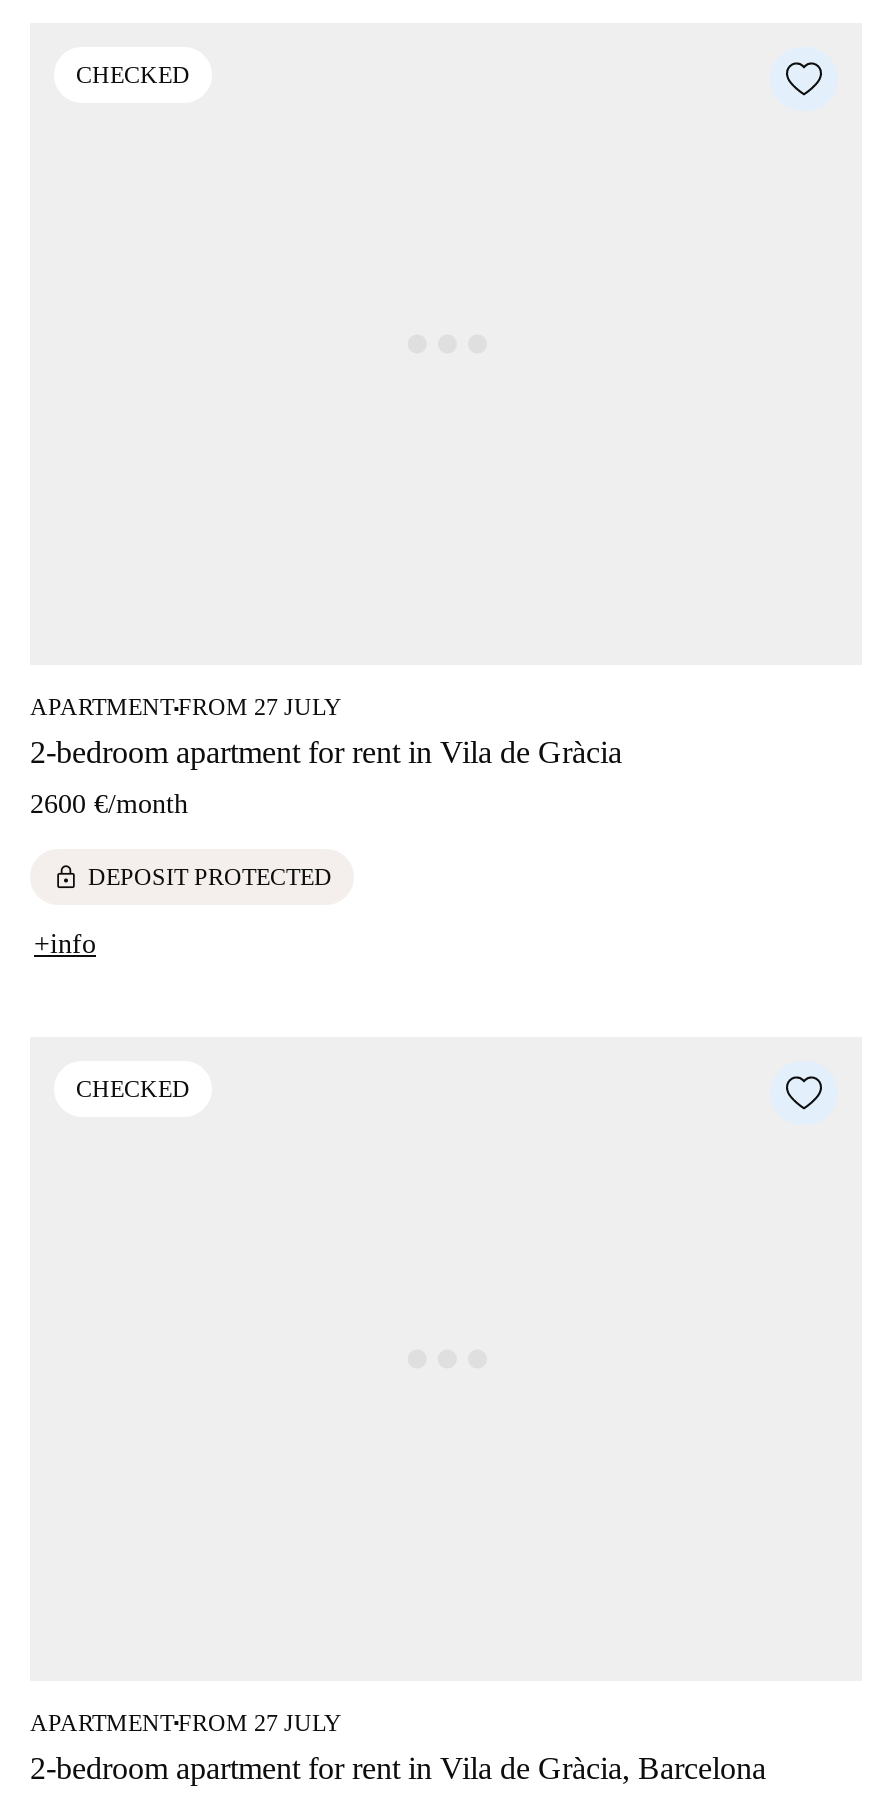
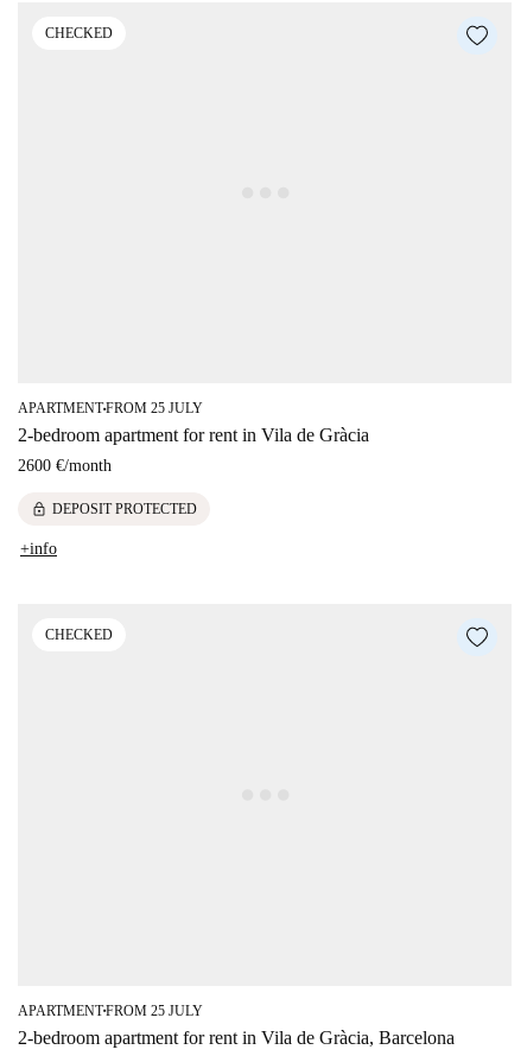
- APARTMENT FROM 27 JULY
+ APARTMENT FROM 25 JULY

- APARTMENT FROM 27 JULY
+ APARTMENT FROM 25 JULY
